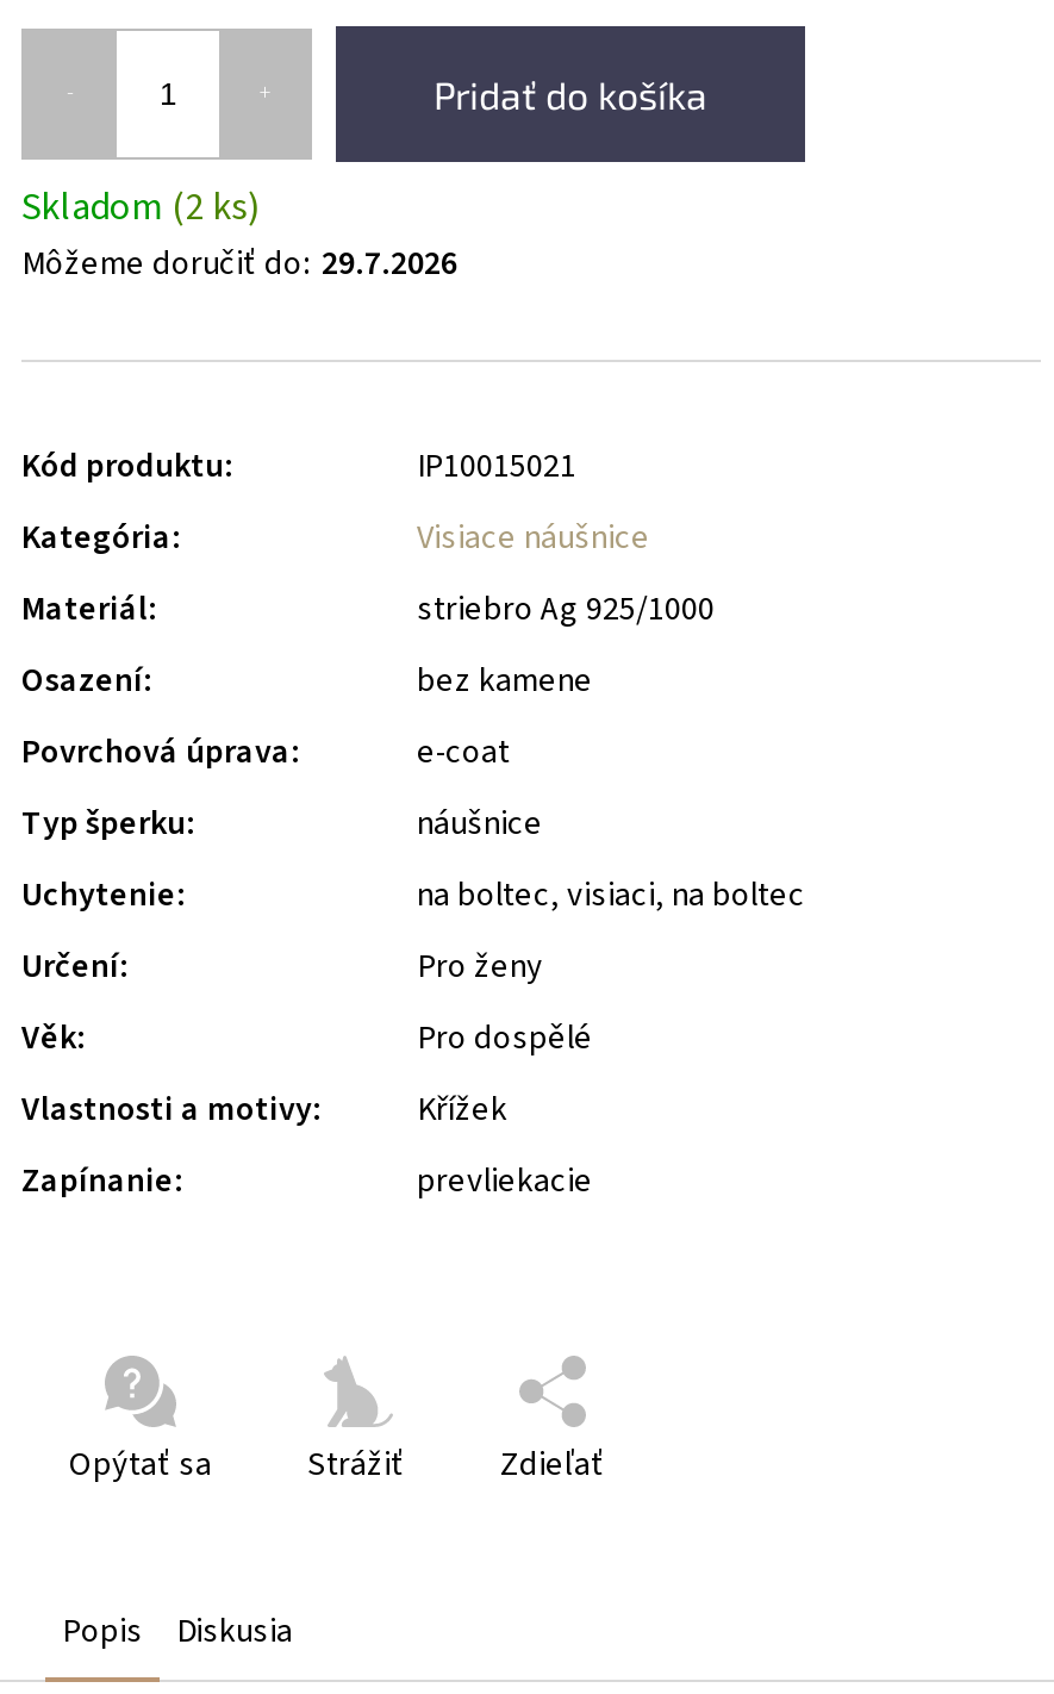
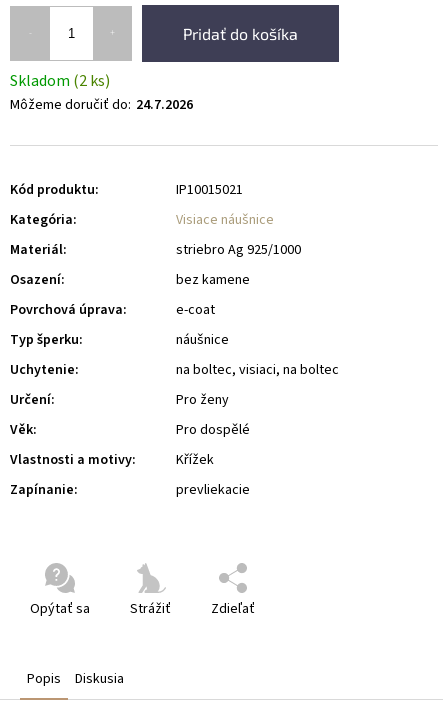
- Môžeme doručiť do: 29.7.2026
+ Môžeme doručiť do: 24.7.2026
